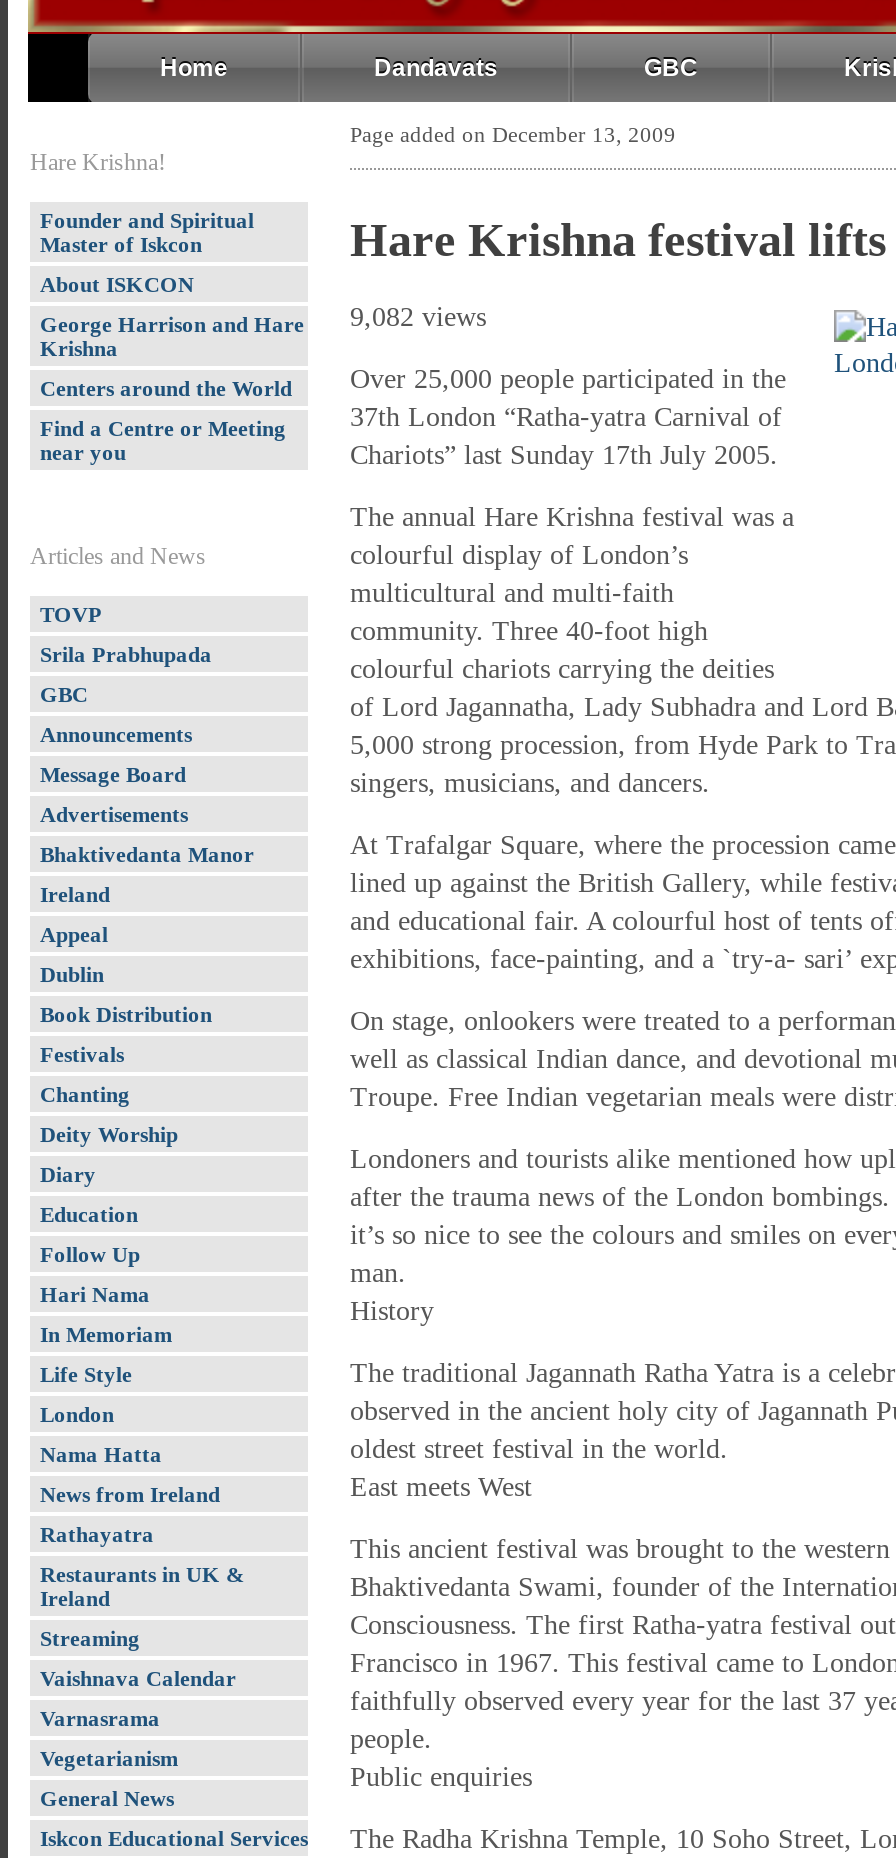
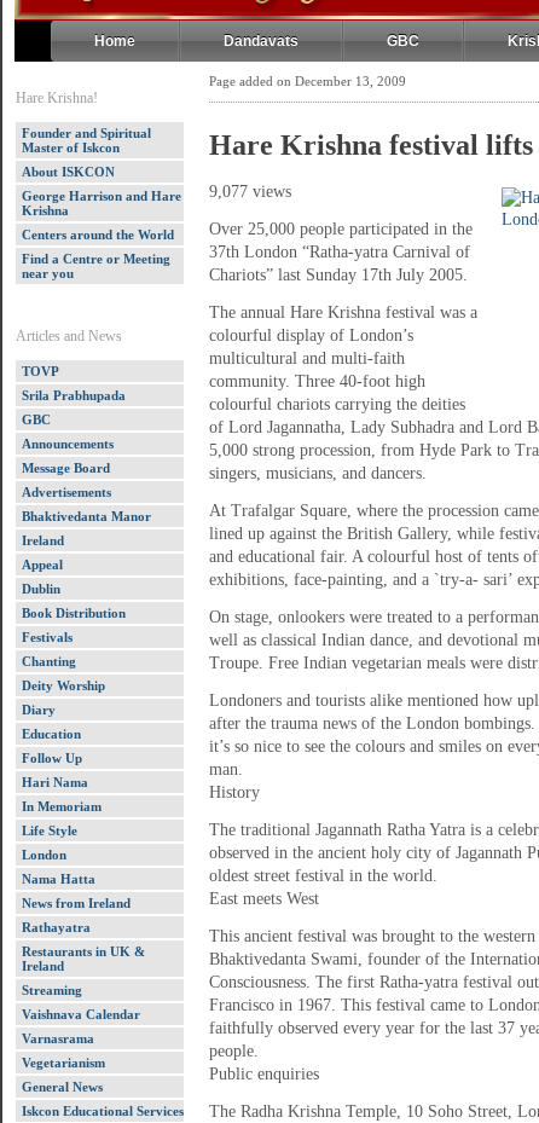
- George Harrison and Hare 9,082 views
+ George Harrison and Hare 9,077 views
